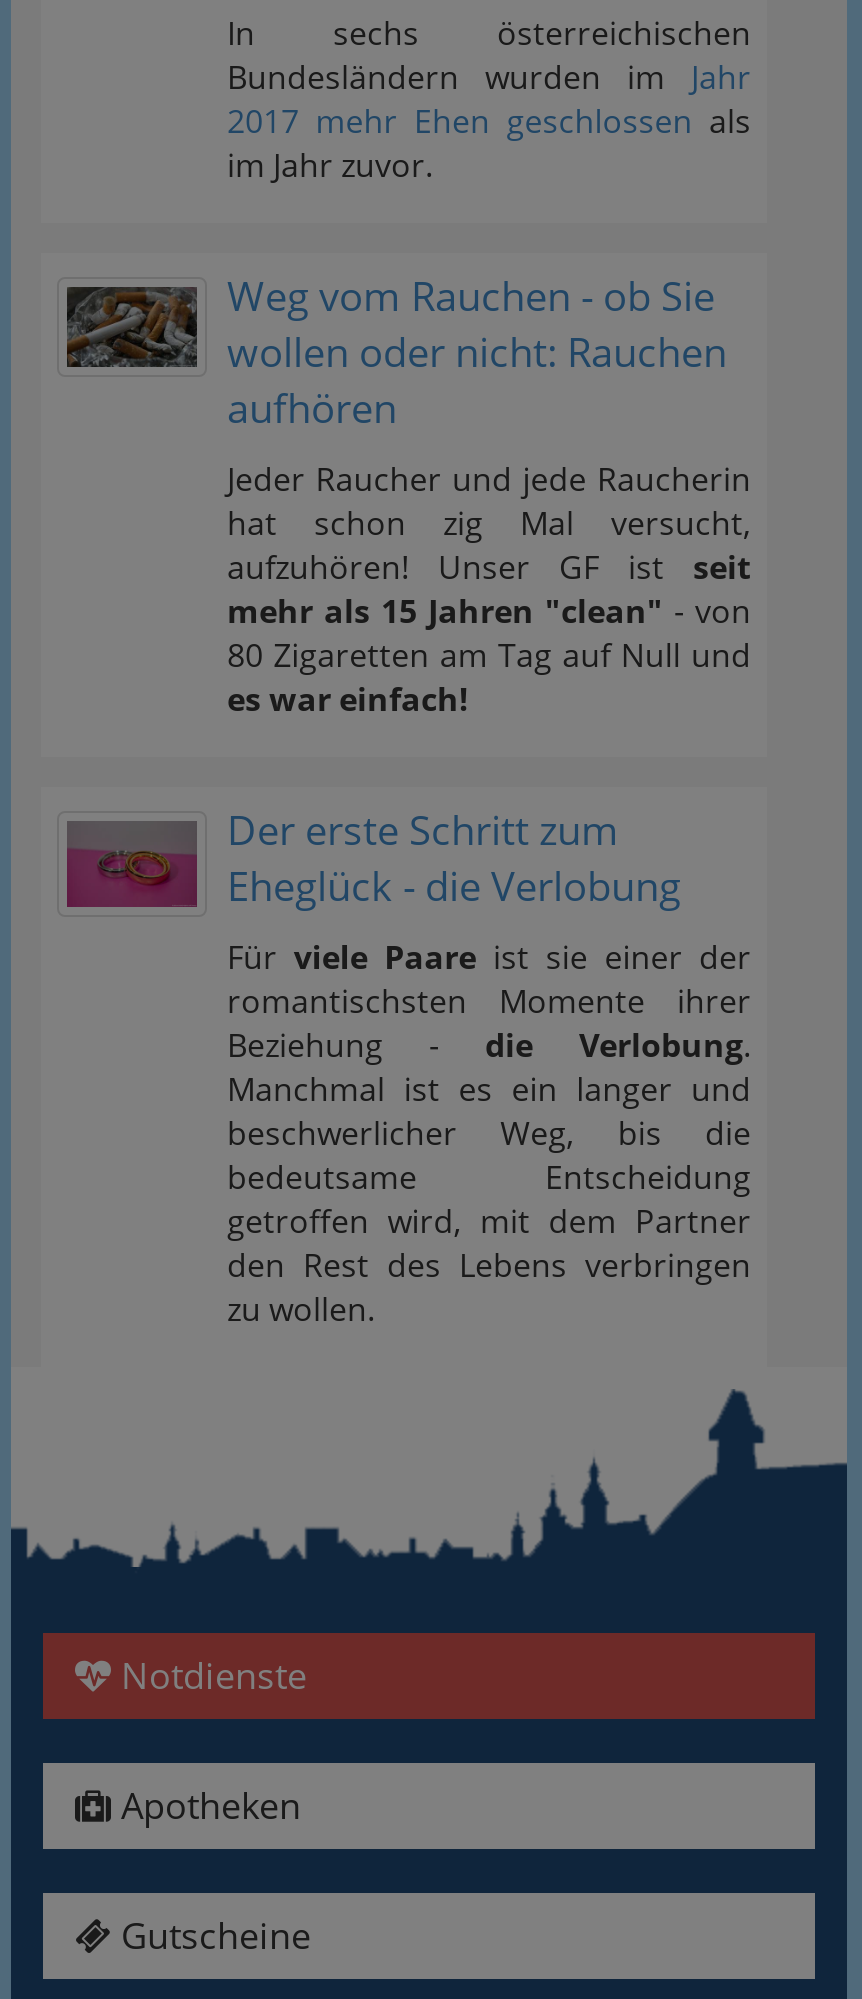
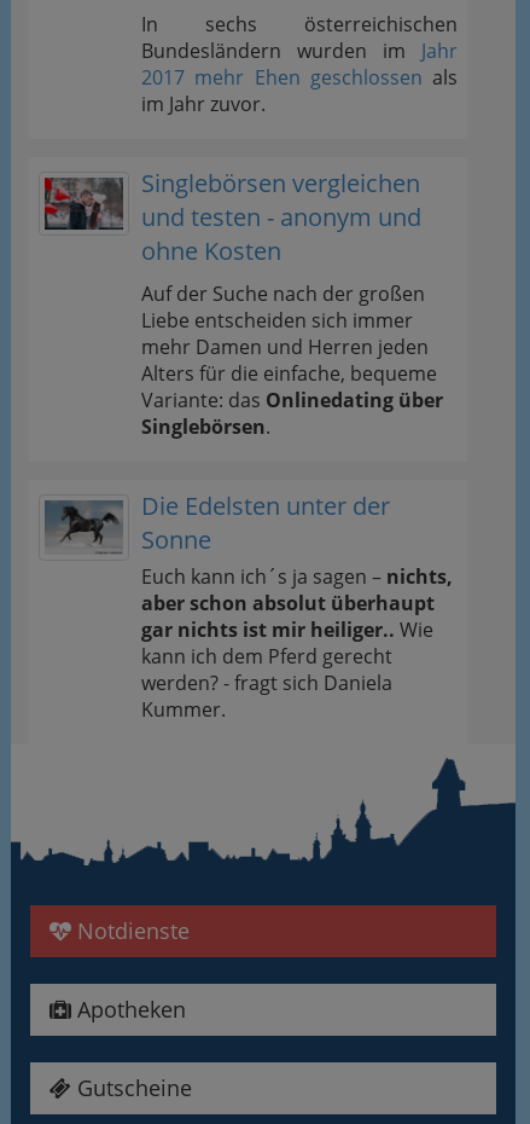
- [image]
- Weg vom Rauchen - ob Sie
- wollen oder nicht: Rauchen
- aufhören
- Jeder Raucher und jede Raucherin
- hat schon zig Mal versucht,
- aufzuhören! Unser GF ist seit
- mehr als 15 Jahren "clean" - von
- 80 Zigaretten am Tag auf Null und
- es war einfach!
+ [image]
+ Singlebörsen vergleichen
+ und testen - anonym und
+ ohne Kosten
+ Auf der Suche nach der großen
+ Liebe entscheiden sich immer
+ mehr Damen und Herren jeden
+ Alters für die einfache, bequeme
+ Variante: das Onlinedating über
+ Singlebörsen.

- [image]
- Der erste Schritt zum
- Eheglück - die Verlobung
- Für viele Paare ist sie einer der
- romantischsten Momente ihrer
- Beziehung - die Verlobung.
- Manchmal ist es ein langer und
- beschwerlicher Weg, bis die
- bedeutsame Entscheidung
- getroffen wird, mit dem Partner
- den Rest des Lebens verbringen
- zu wollen.
+ [image]
+ Die Edelsten unter der
+ Sonne
+ Euch kann ich´s ja sagen – nichts,
+ aber schon absolut überhaupt
+ gar nichts ist mir heiliger.. Wie
+ kann ich dem Pferd gerecht
+ werden? - fragt sich Daniela
+ Kummer.
